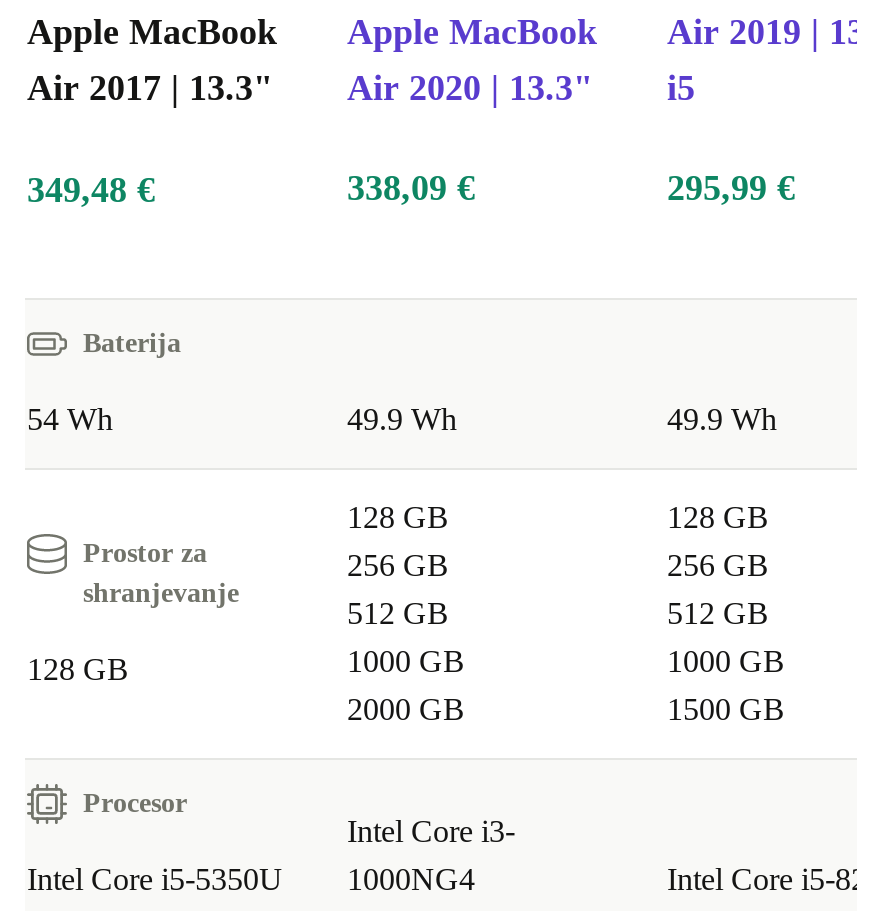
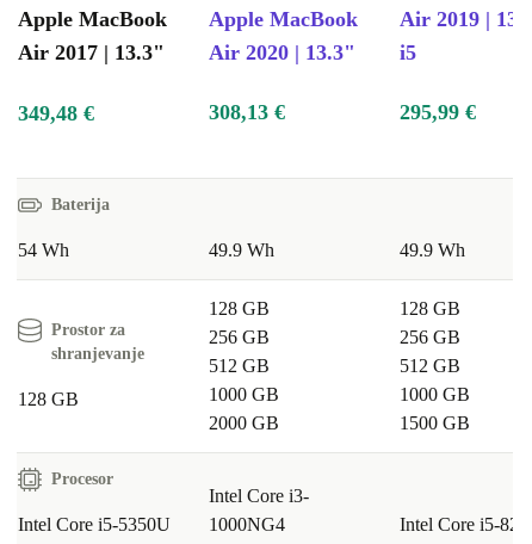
- 338,09 €
+ 308,13 €
